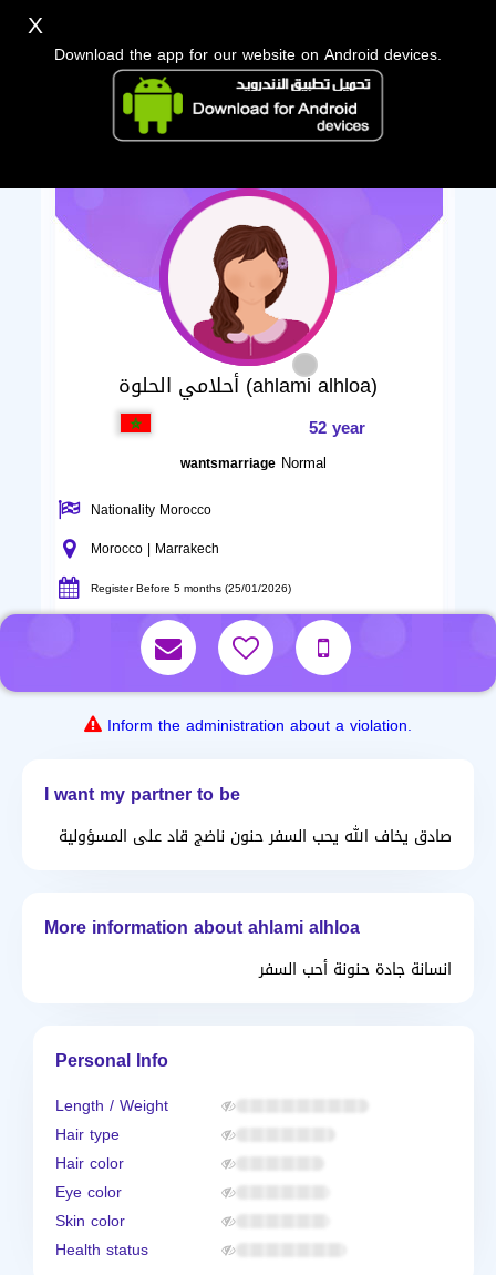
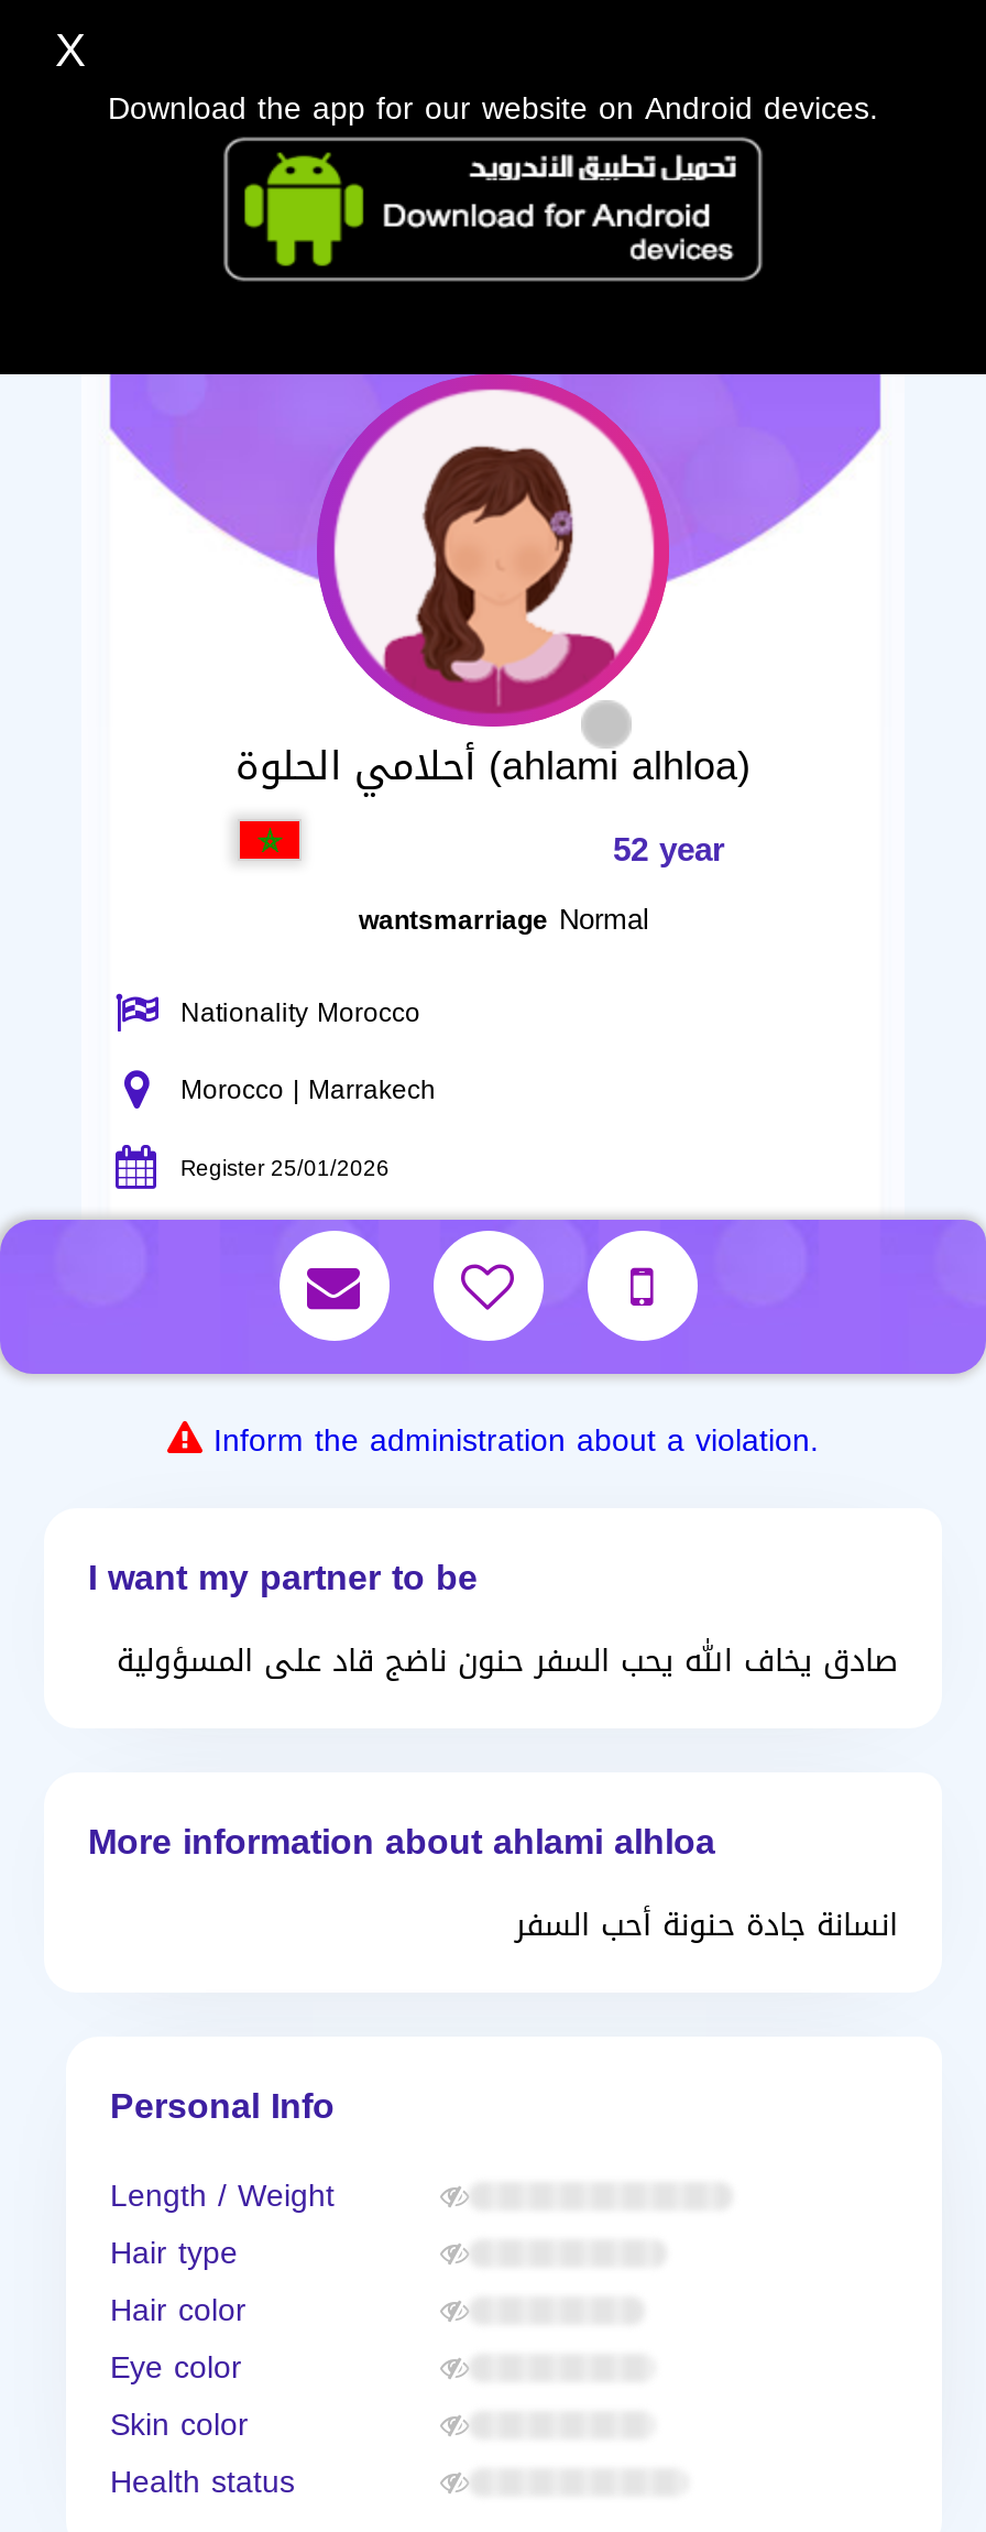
- Register Before 5 months (25/01/2026)
+ Register 25/01/2026
